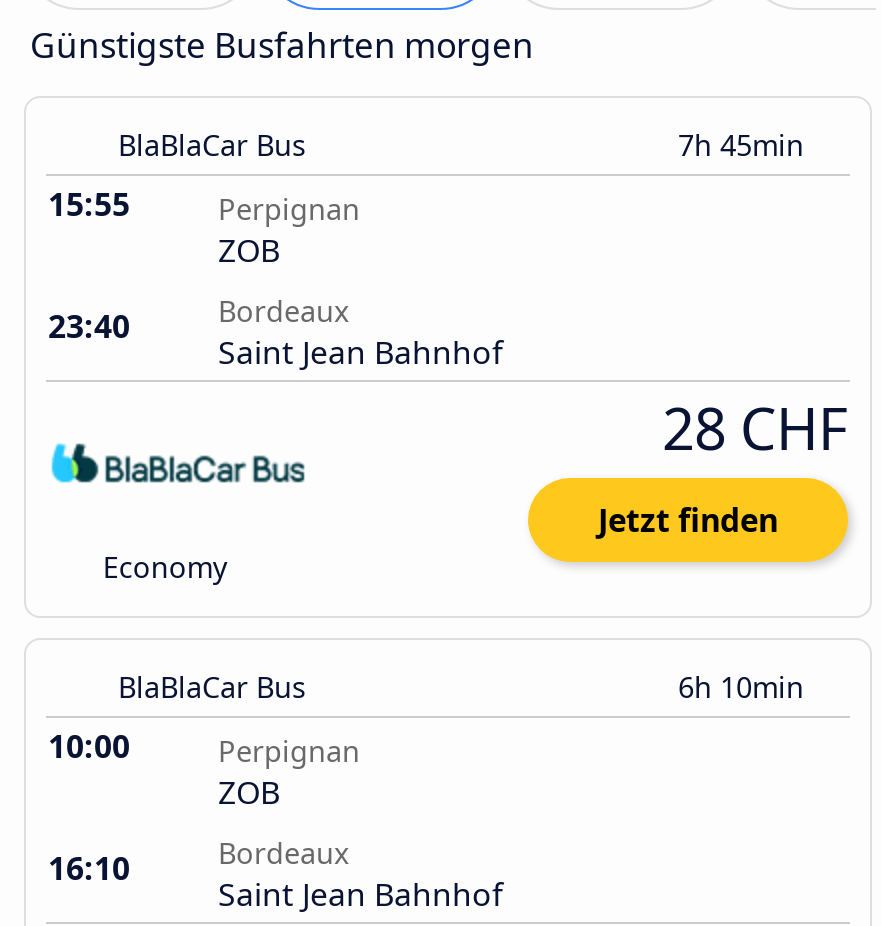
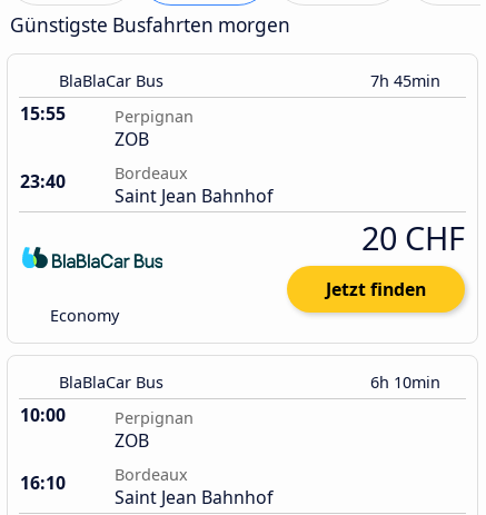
- 28 CHF
+ 20 CHF
